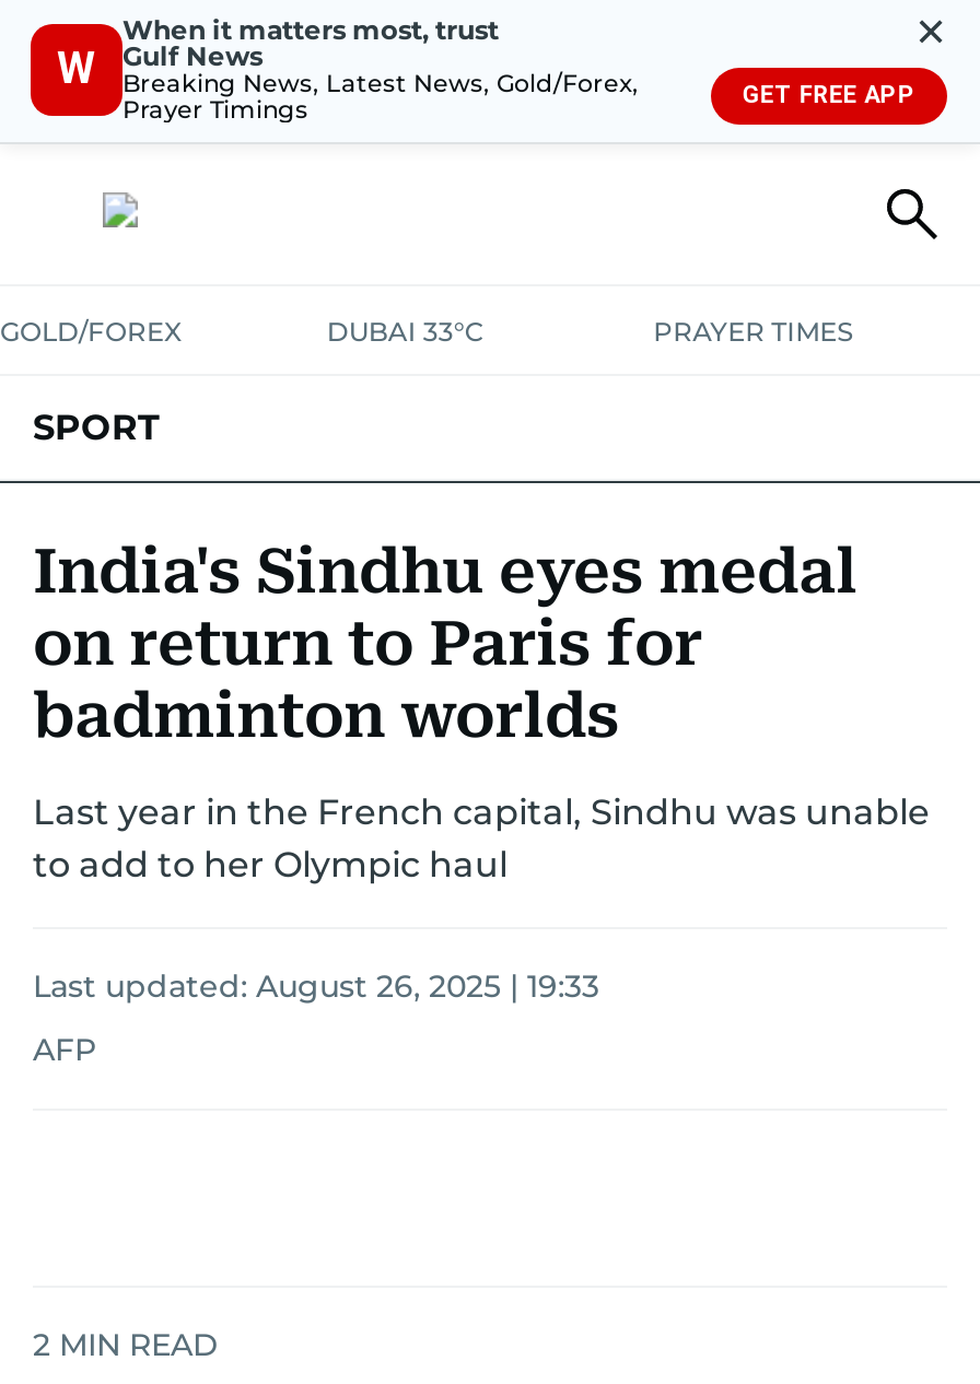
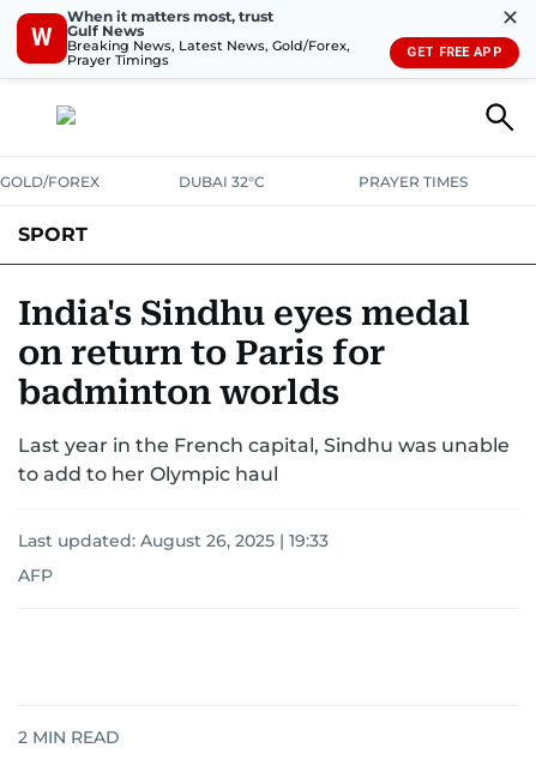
- DUBAI 33°C
+ DUBAI 32°C
